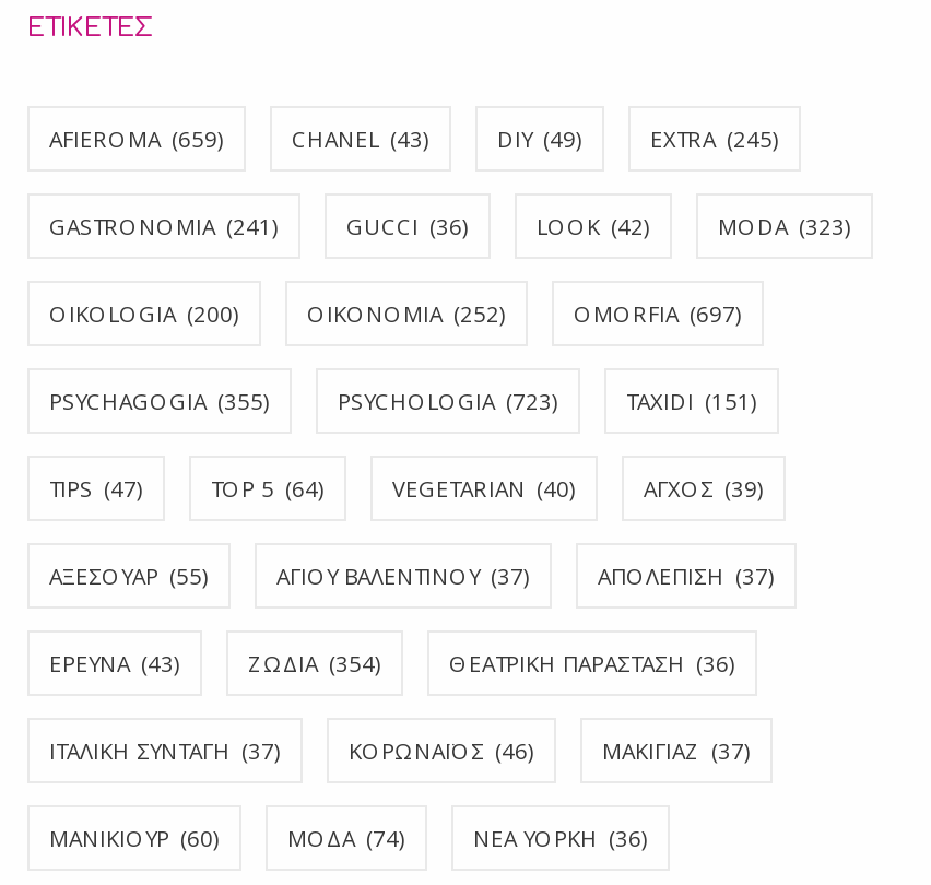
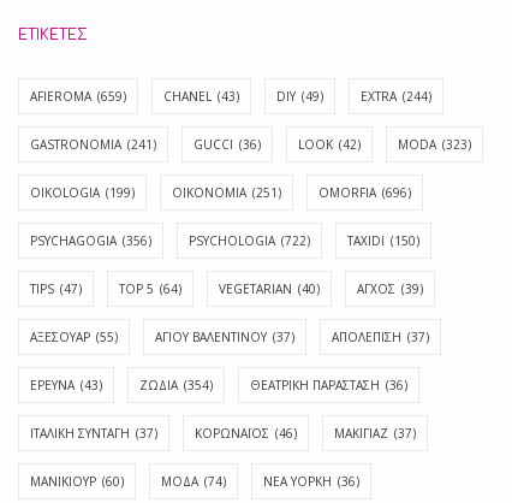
- EXTRA (245)
+ EXTRA (244)

- OIKOLOGIA (200)
+ OIKOLOGIA (199)

- OIKONOMIA (252)
+ OIKONOMIA (251)

- OMORFIA (697)
+ OMORFIA (696)

- PSYCHAGOGIA (355)
+ PSYCHAGOGIA (356)

- PSYCHOLOGIA (723)
+ PSYCHOLOGIA (722)

- TAXIDI (151)
+ TAXIDI (150)
